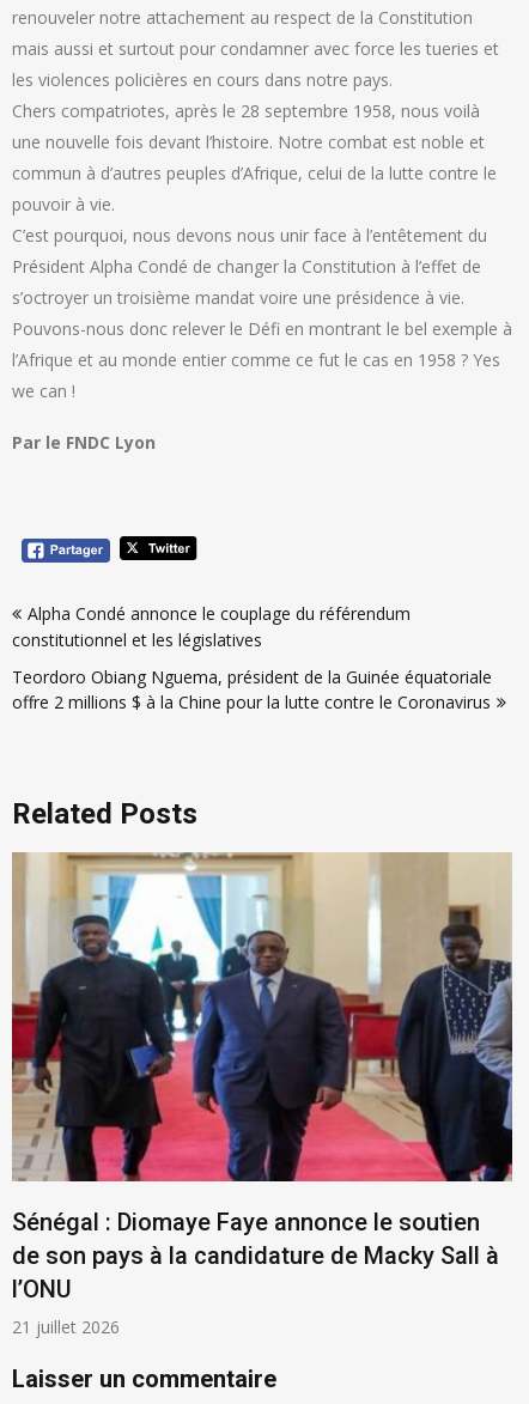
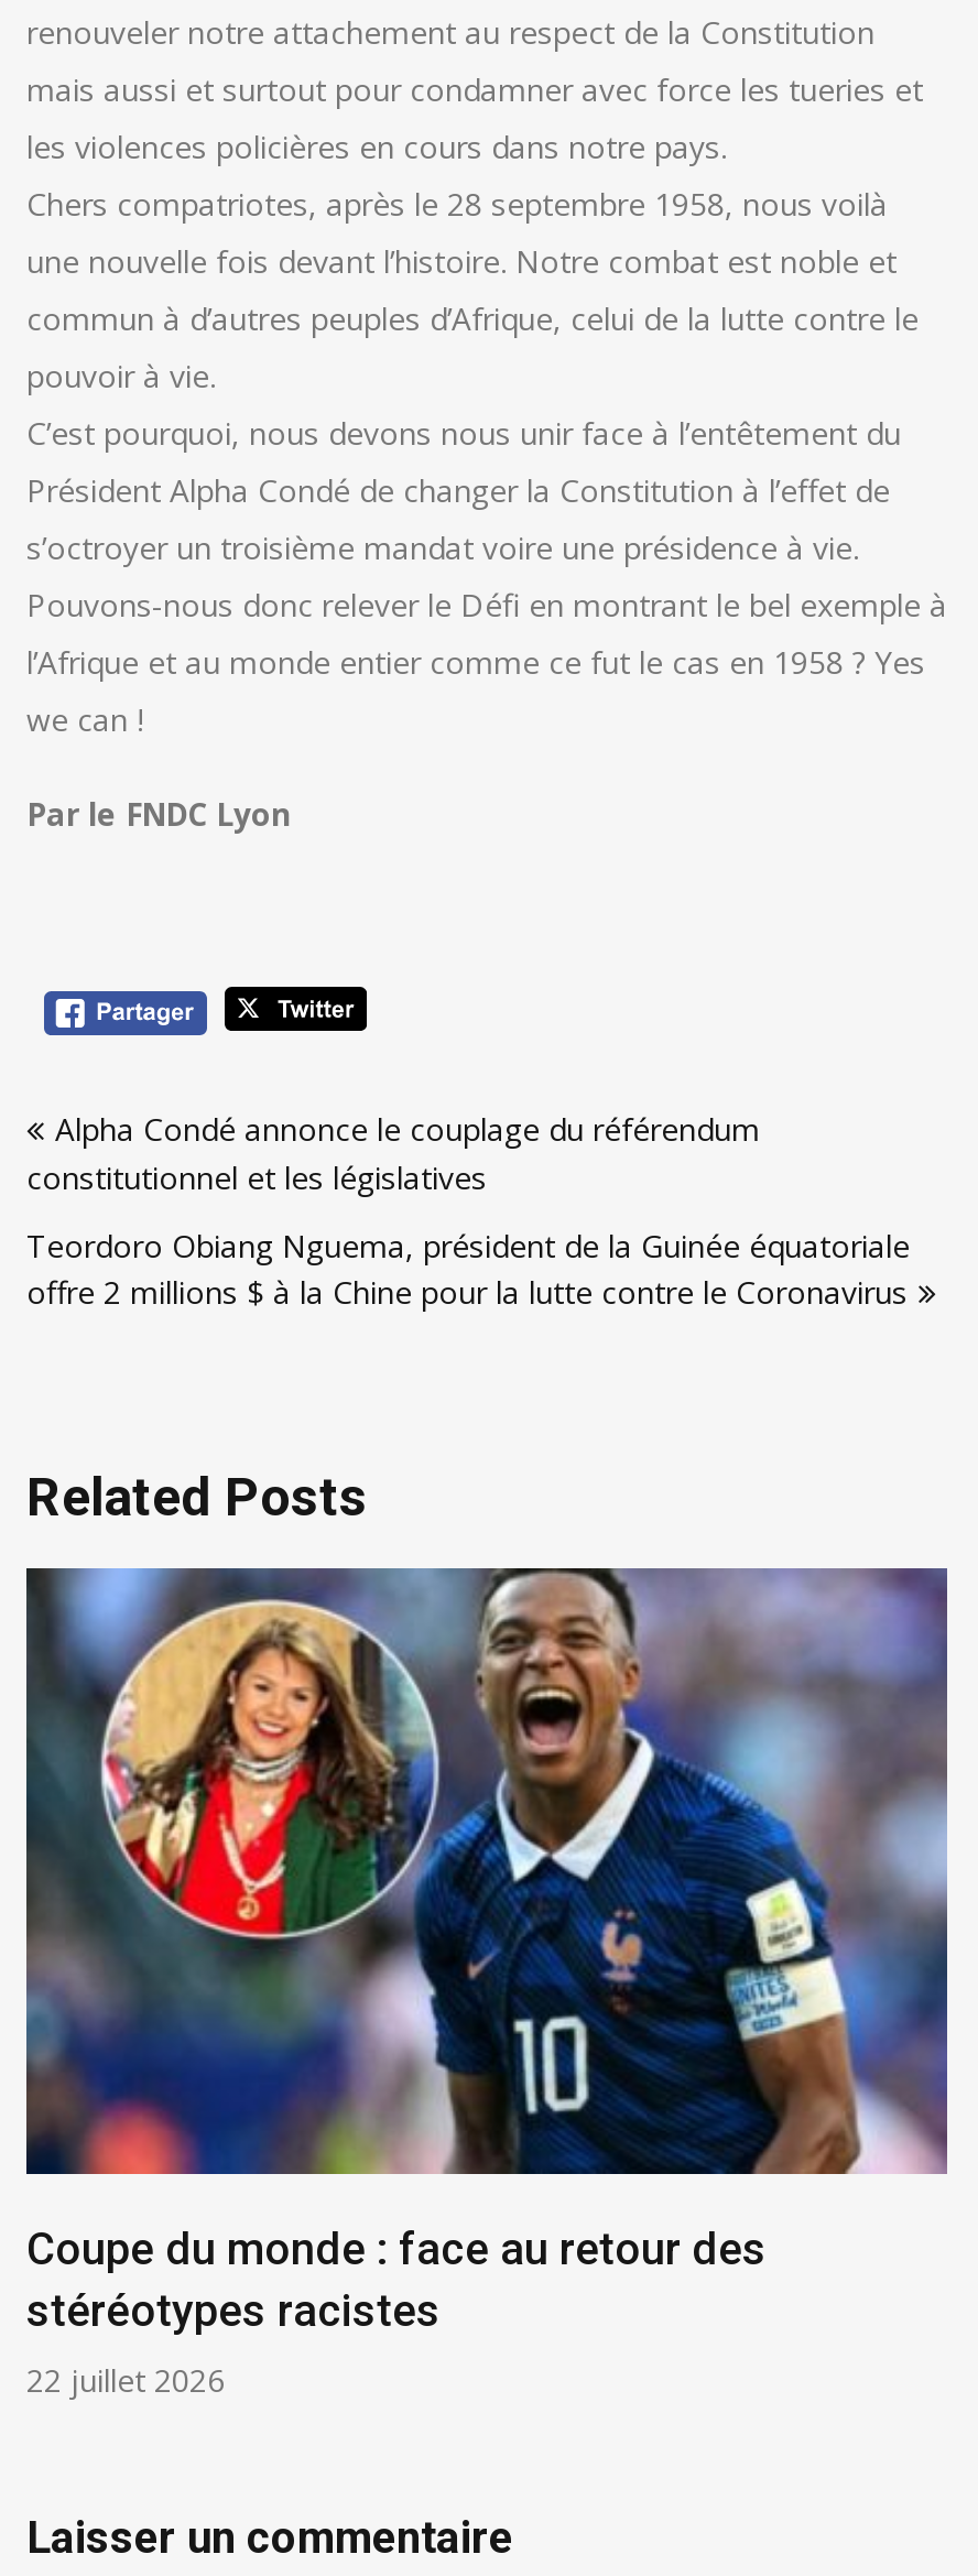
- [image]
- Sénégal : Diomaye Faye annonce le soutien
- de son pays à la candidature de Macky Sall à
- l’ONU
- 21 juillet 2026
+ [image]
+ Coupe du monde : face au retour des
+ stéréotypes racistes
+ 22 juillet 2026
